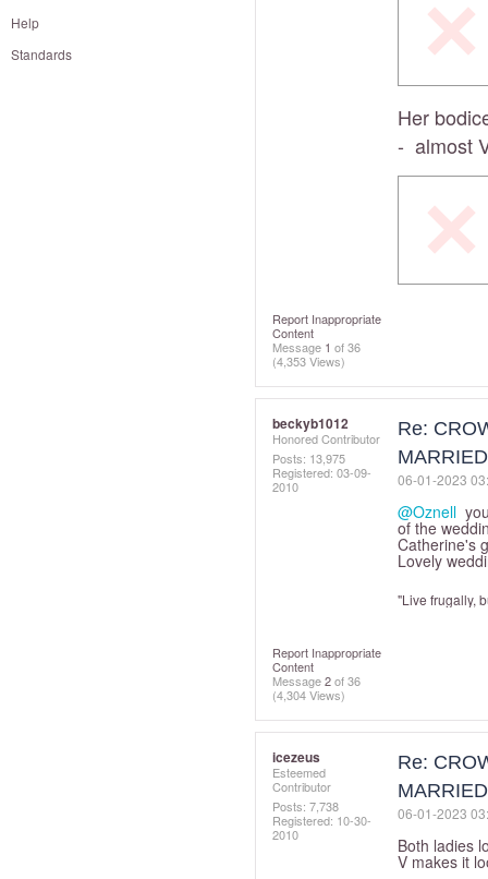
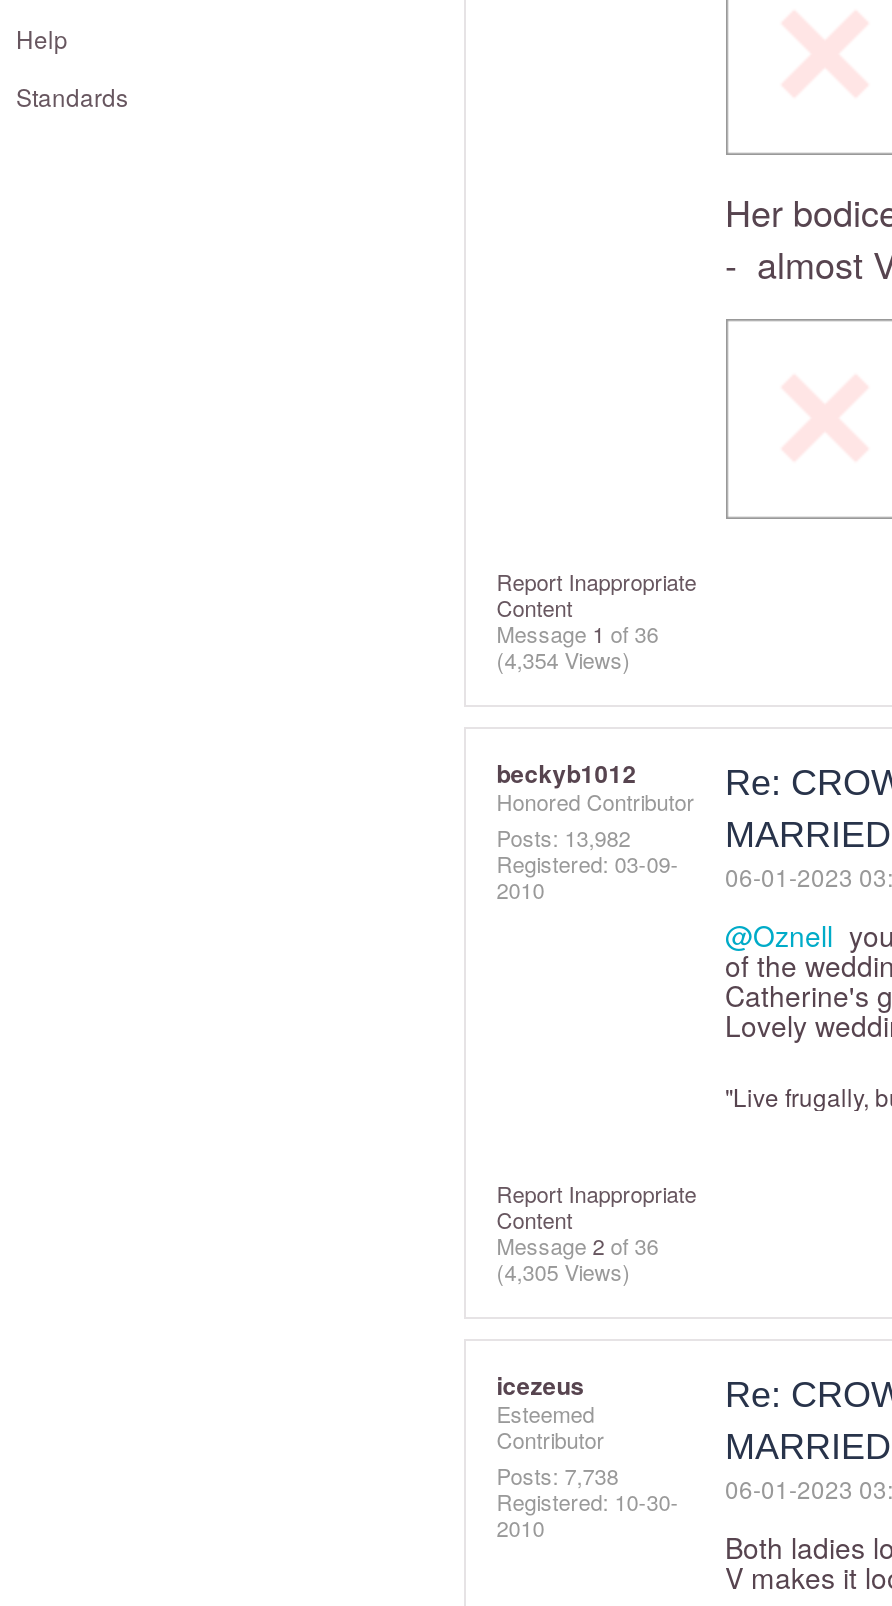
- (4,353 Views)
+ (4,354 Views)

- Posts: 13,975
+ Posts: 13,982

- (4,304 Views)
+ (4,305 Views)
